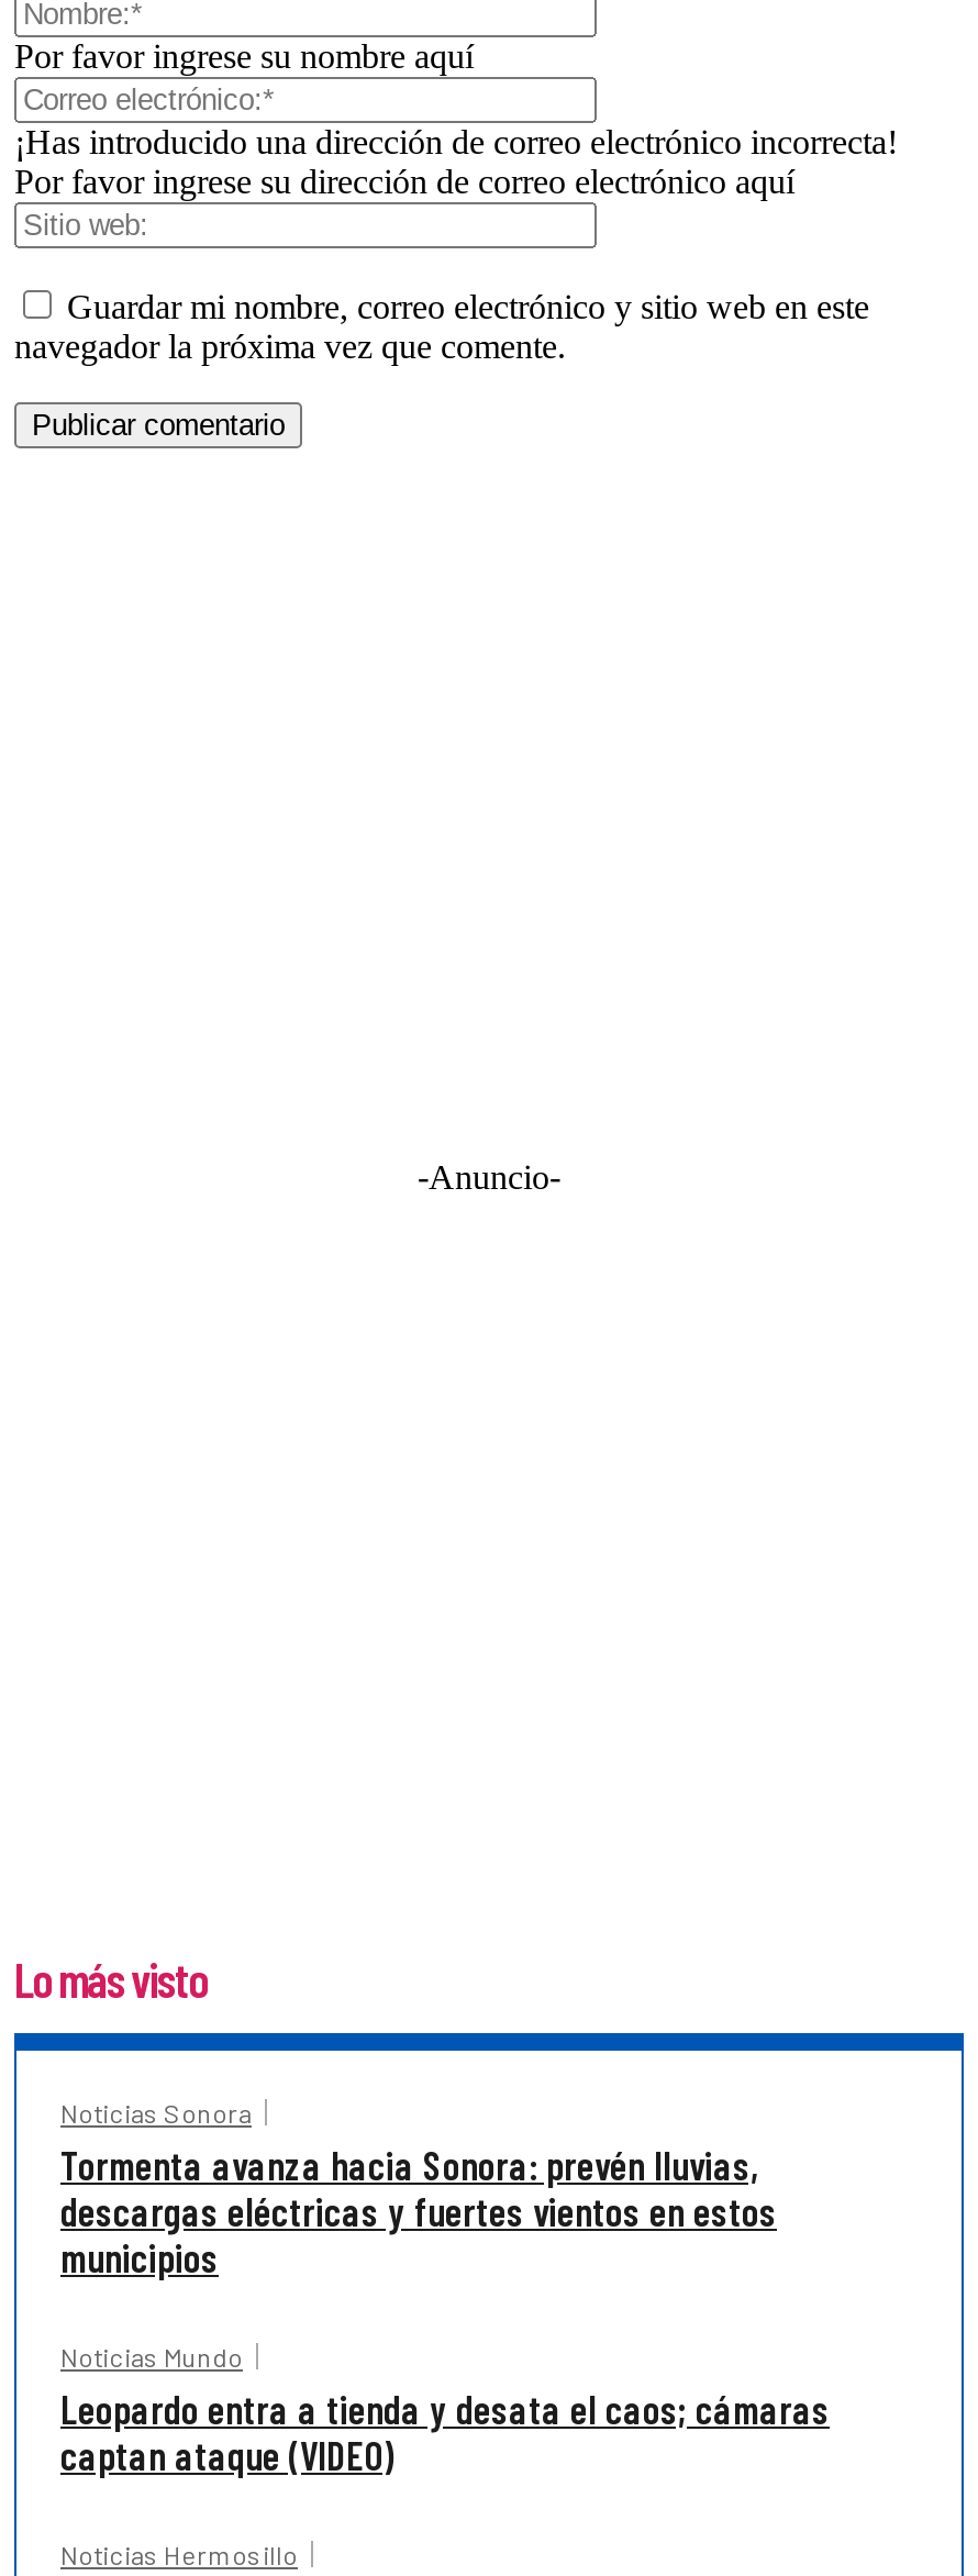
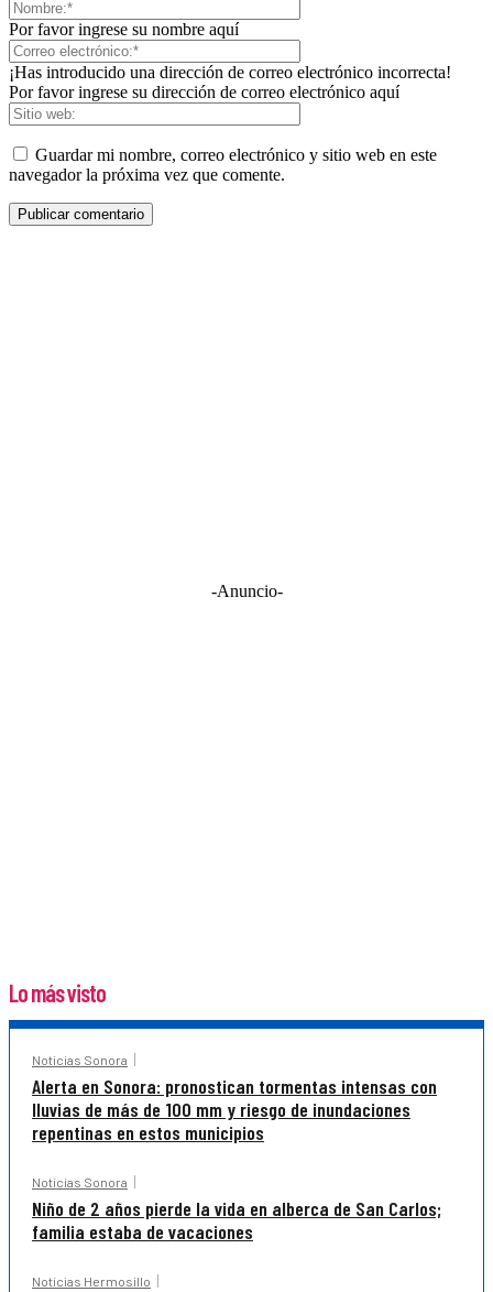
- Tormenta avanza hacia Sonora: prevén lluvias,
- descargas eléctricas y fuertes vientos en estos
- municipios
+ Alerta en Sonora: pronostican tormentas intensas con
+ lluvias de más de 100 mm y riesgo de inundaciones
+ repentinas en estos municipios

- Noticias Mundo
- Leopardo entra a tienda y desata el caos; cámaras
- captan ataque (VIDEO)
+ Noticias Sonora
+ Niño de 2 años pierde la vida en alberca de San Carlos;
+ familia estaba de vacaciones
